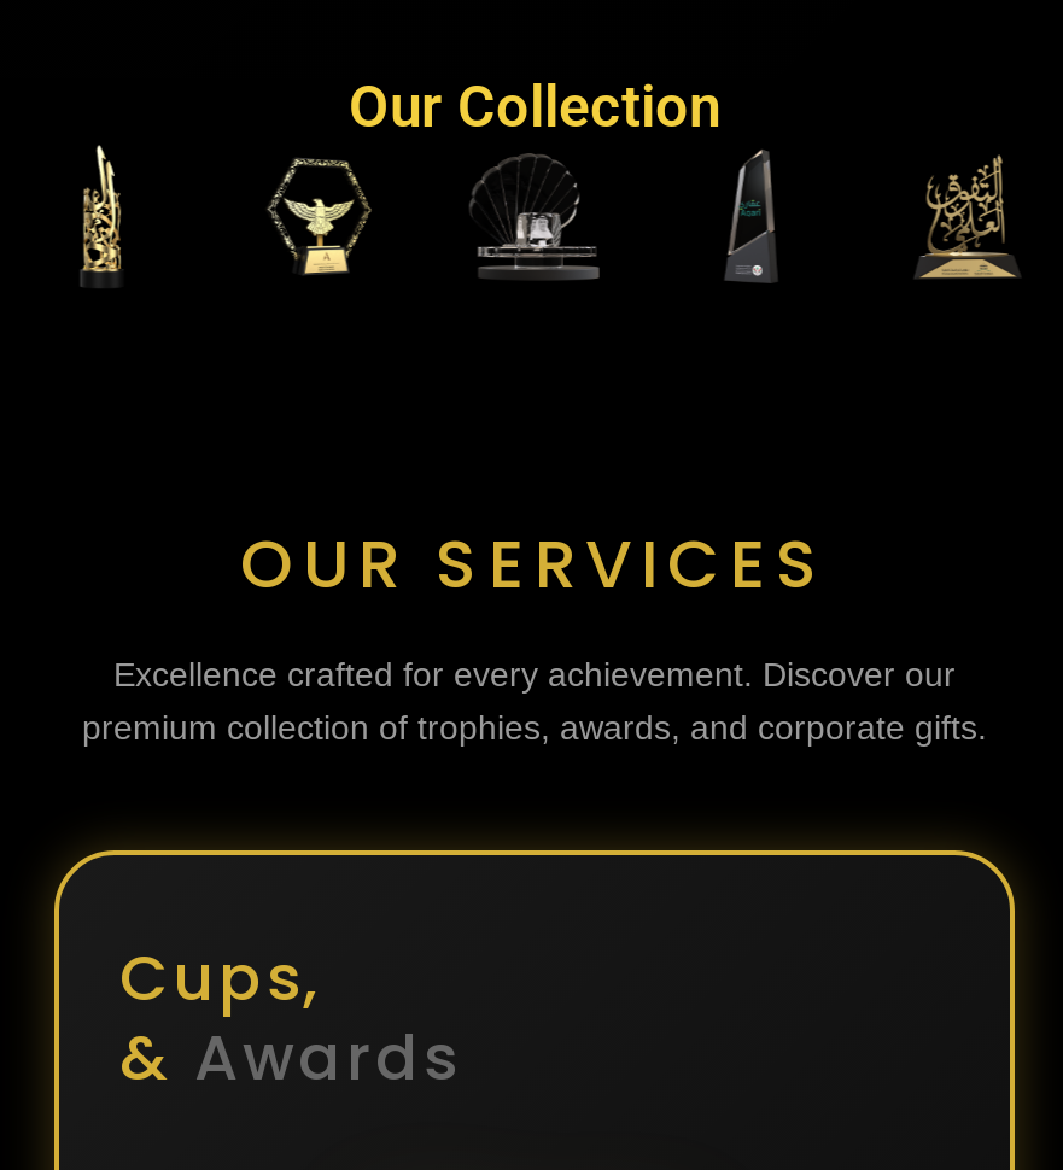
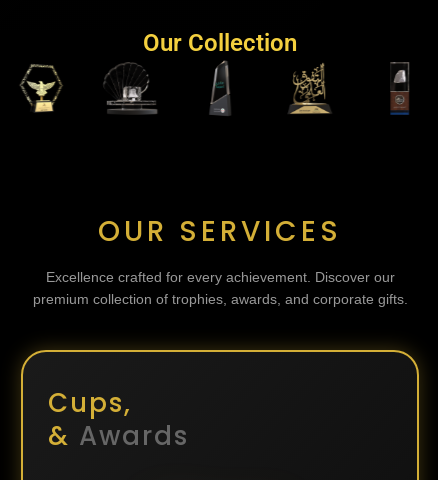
- [image]
+ [image]

- [image]
+ [image]

- [image]
+ [image]

- [image]
+ [image]

- [image]
+ [image]
